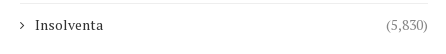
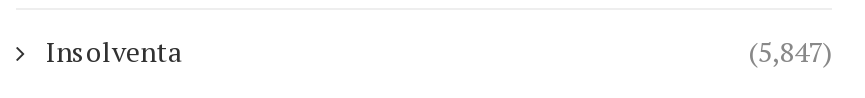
- (5,830)
+ (5,847)
